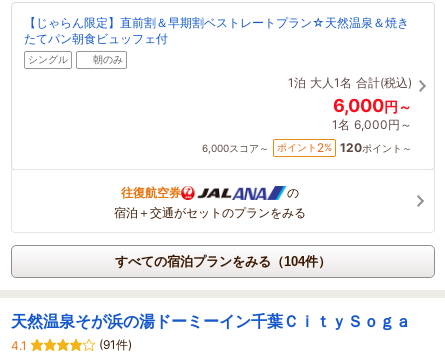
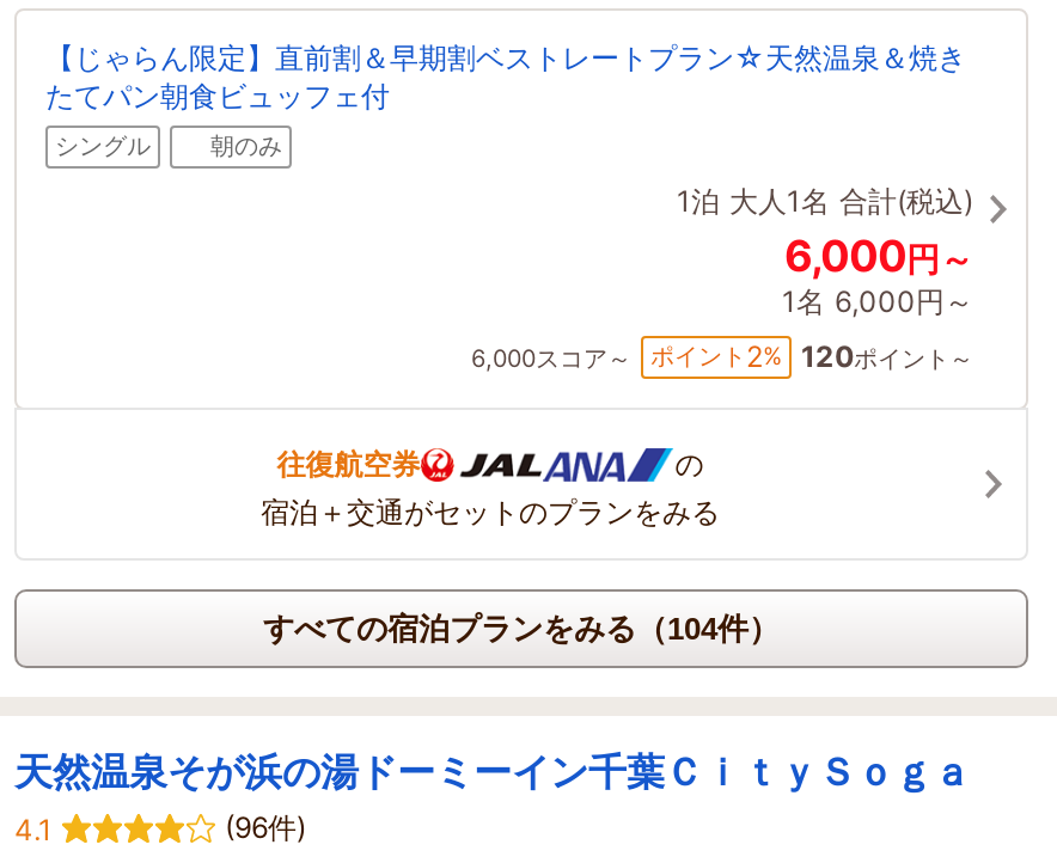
- (91件)
+ (96件)
